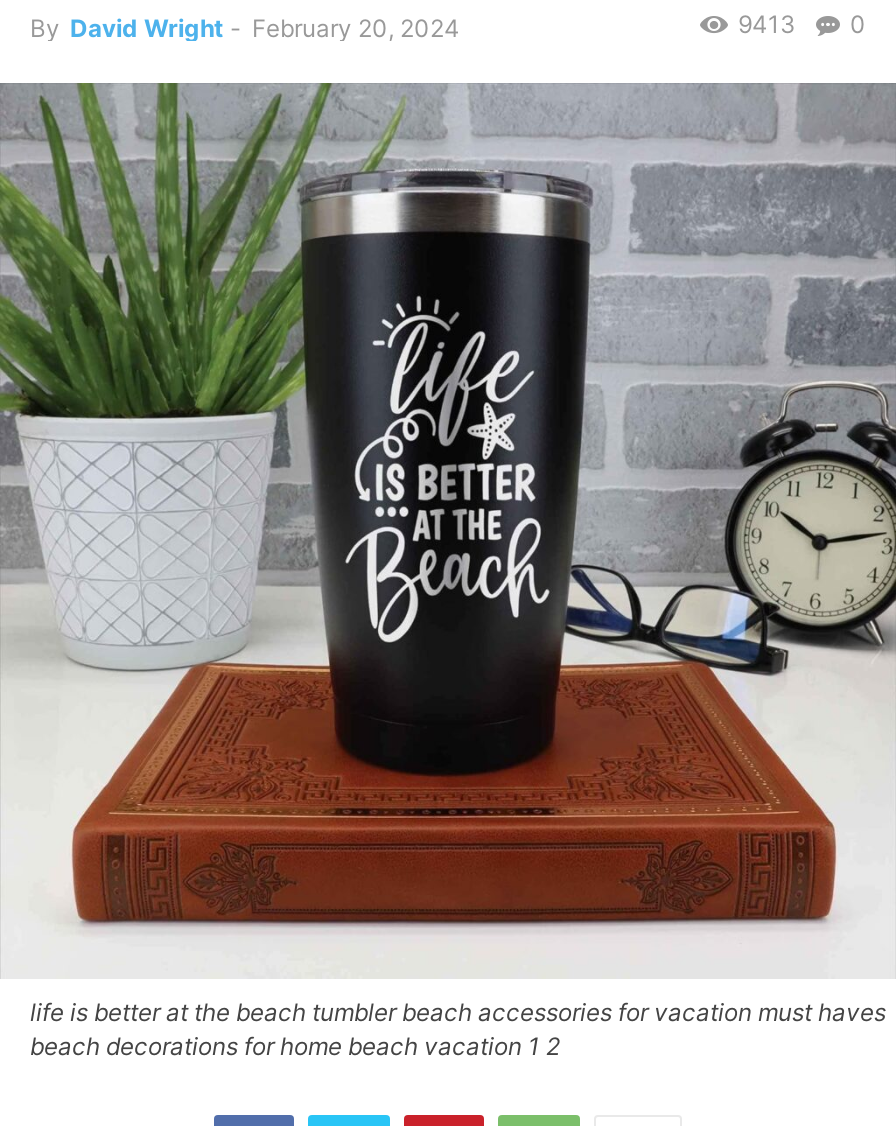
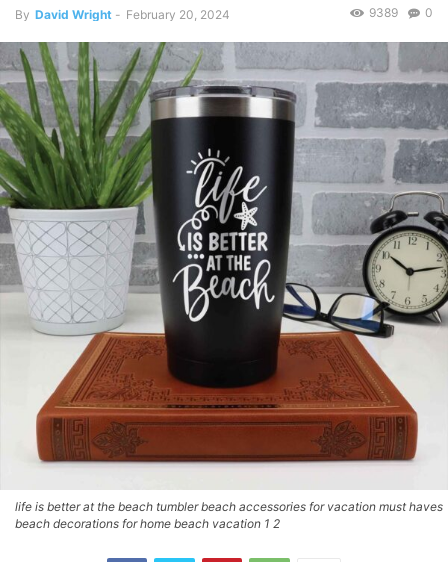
- 9413 0
+ 9389 0
